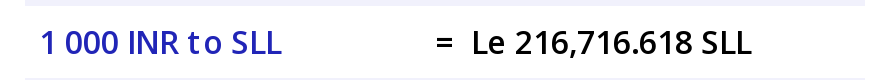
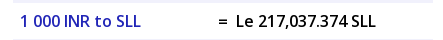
- = Le 216,716.618 SLL
+ = Le 217,037.374 SLL
